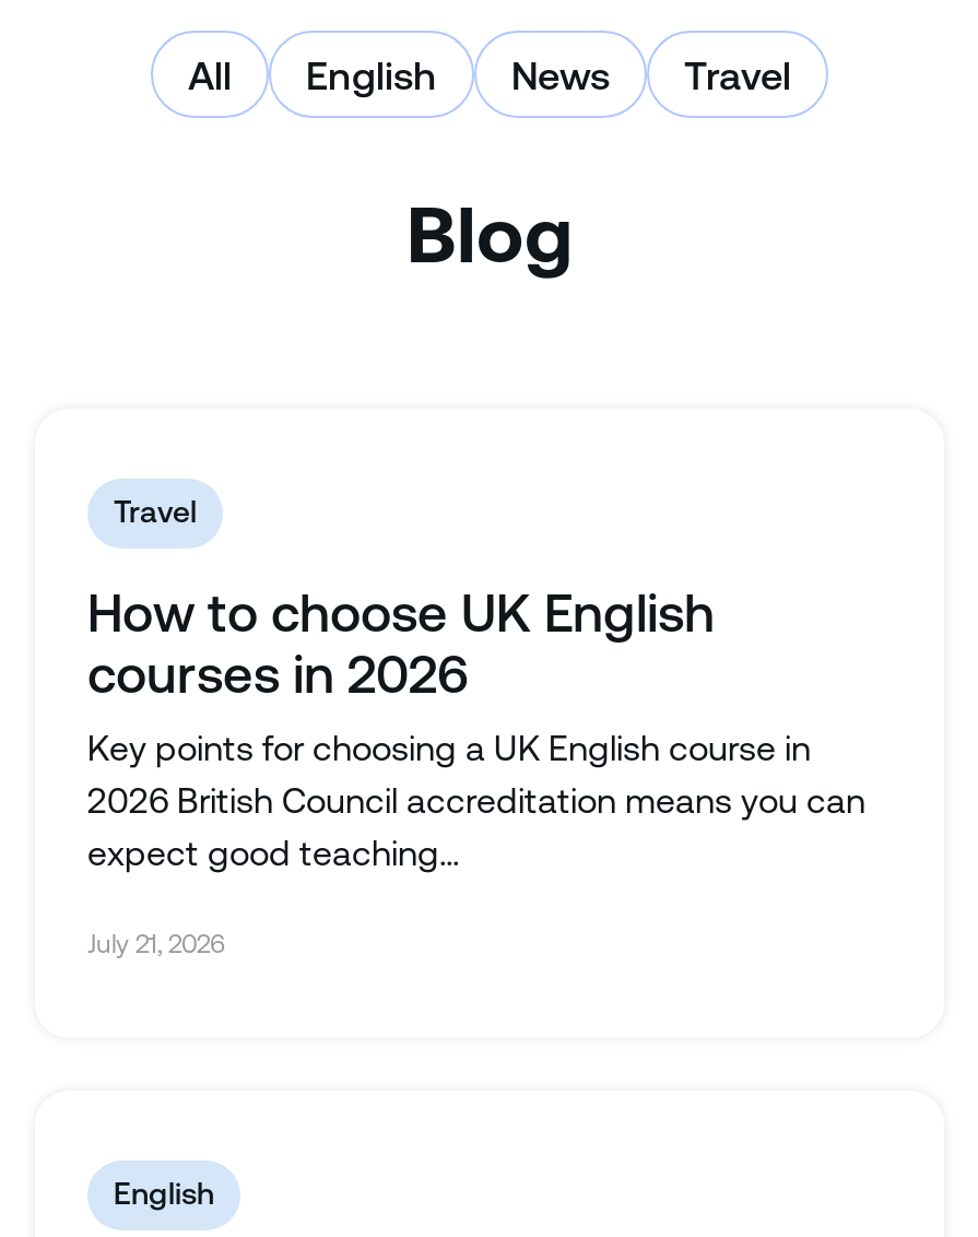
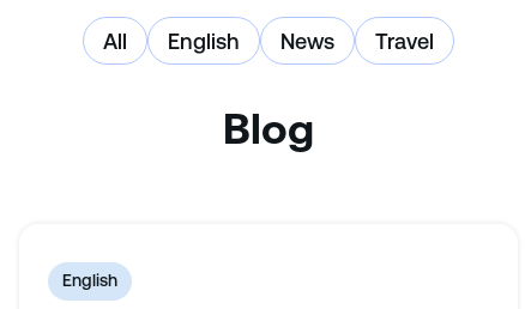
- Travel
- How to choose UK English
- courses in 2026
- Key points for choosing a UK English course in
- 2026 British Council accreditation means you can
- expect good teaching...
- July 21, 2026
